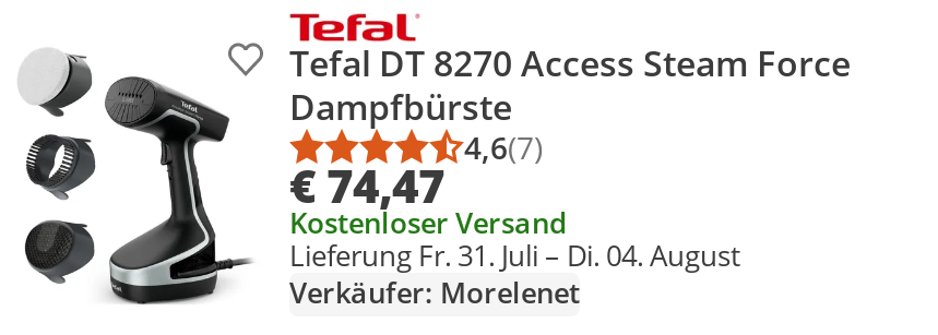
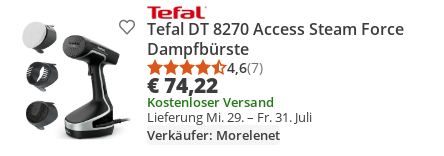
- € 74,47
+ € 74,22

- Lieferung Fr. 31. Juli – Di. 04. August
+ Lieferung Mi. 29. – Fr. 31. Juli
